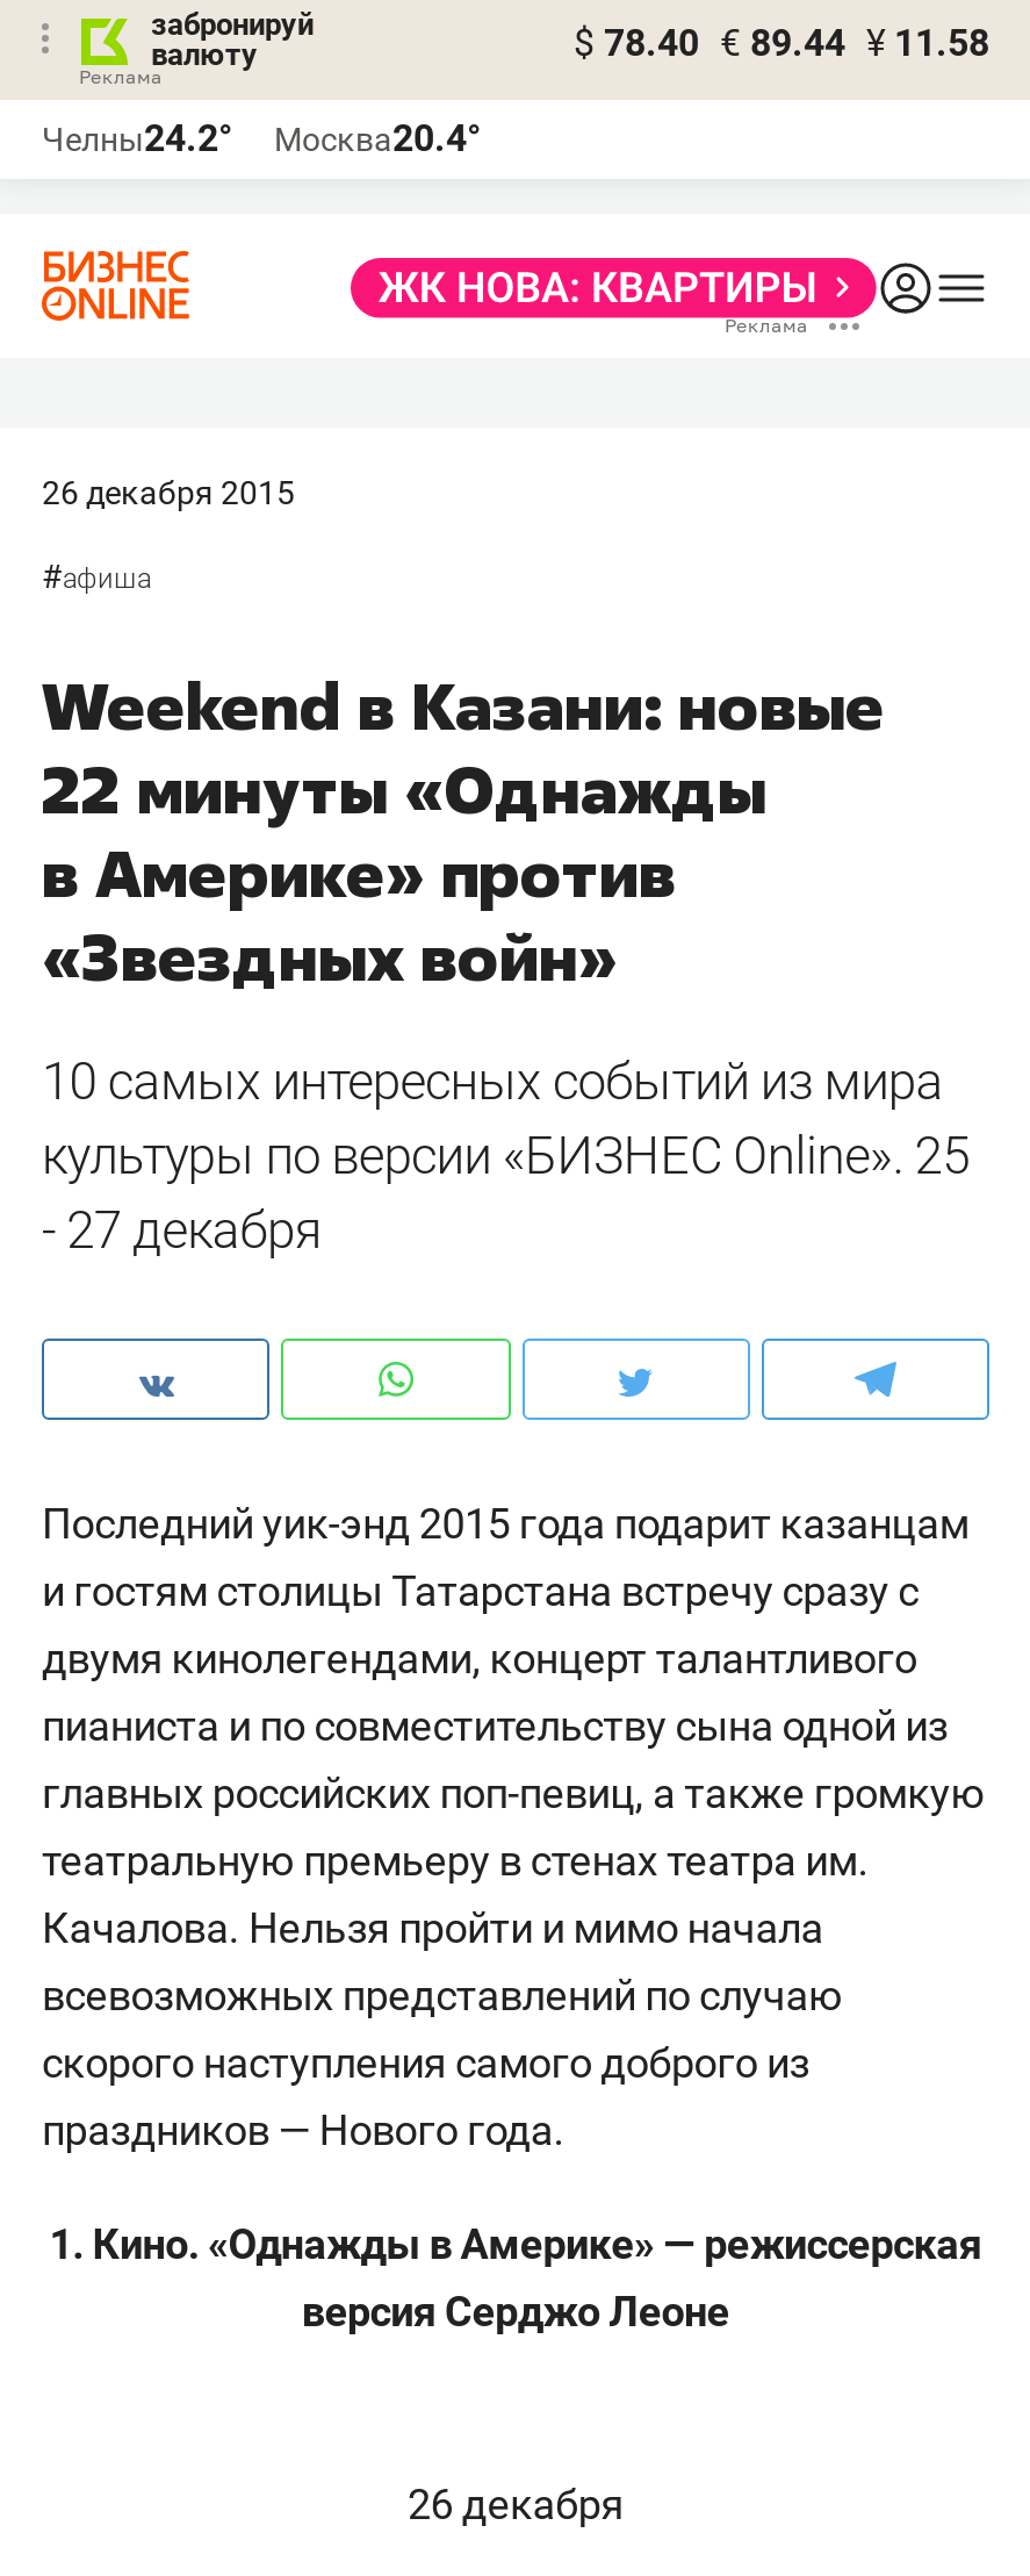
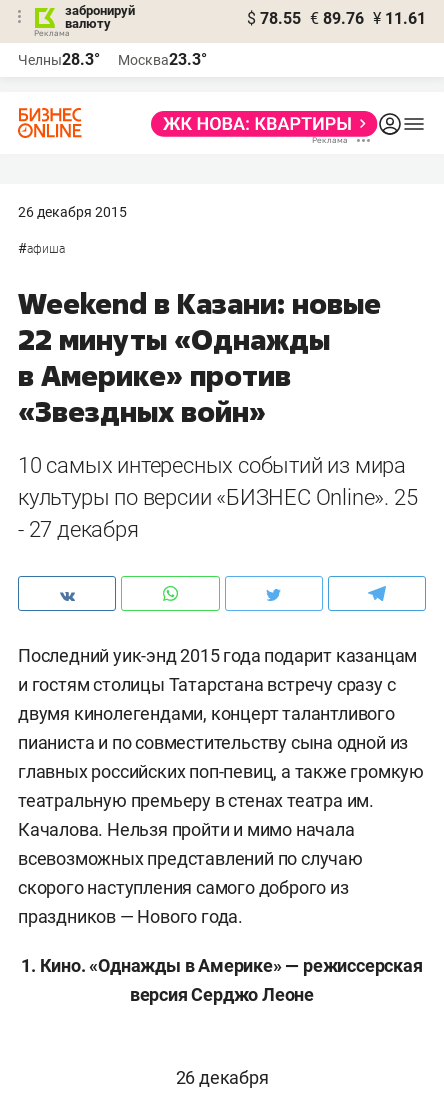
- $ 78.40 € 89.44 ¥ 11.58
+ $ 78.55 € 89.76 ¥ 11.61

- Челны24.2°
+ Челны28.3°

- Москва20.4°
+ Москва23.3°
